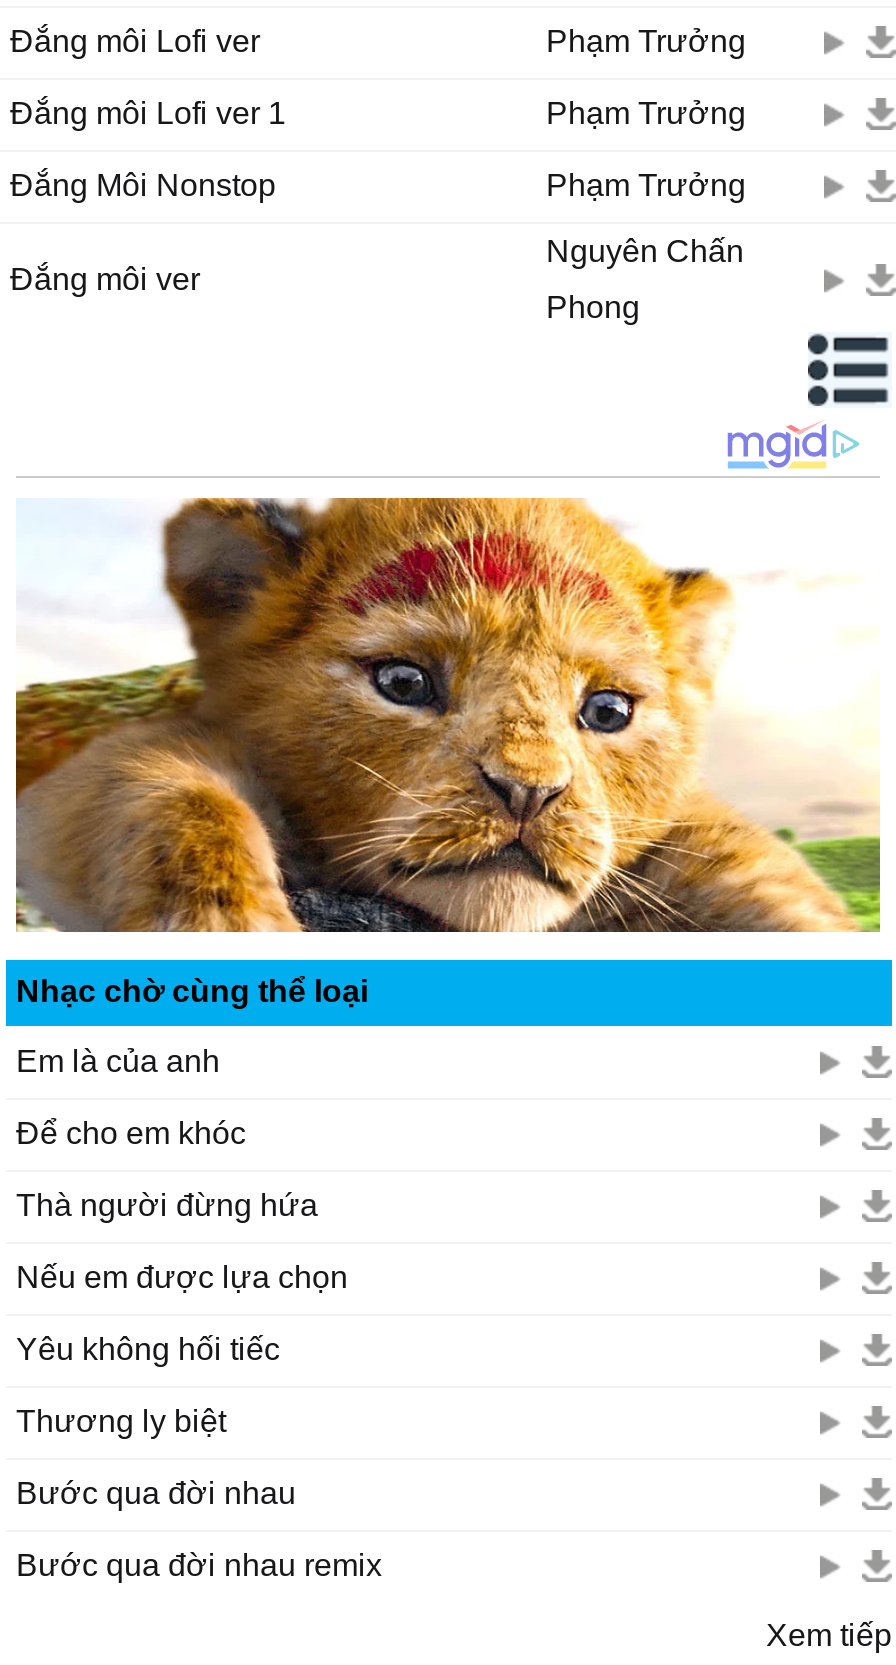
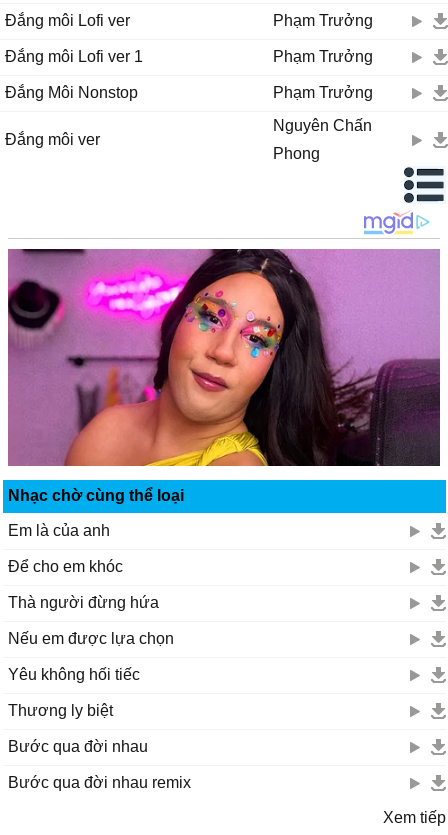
- [image]
+ [image]
